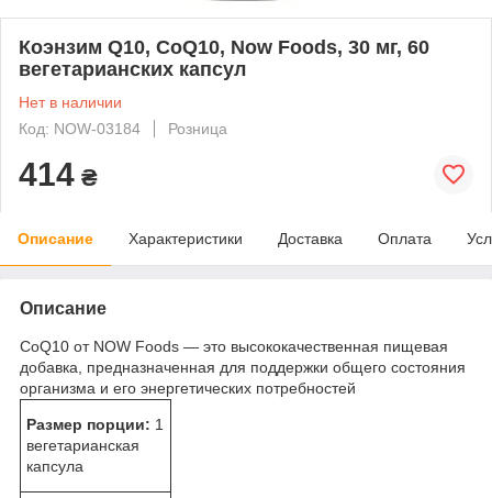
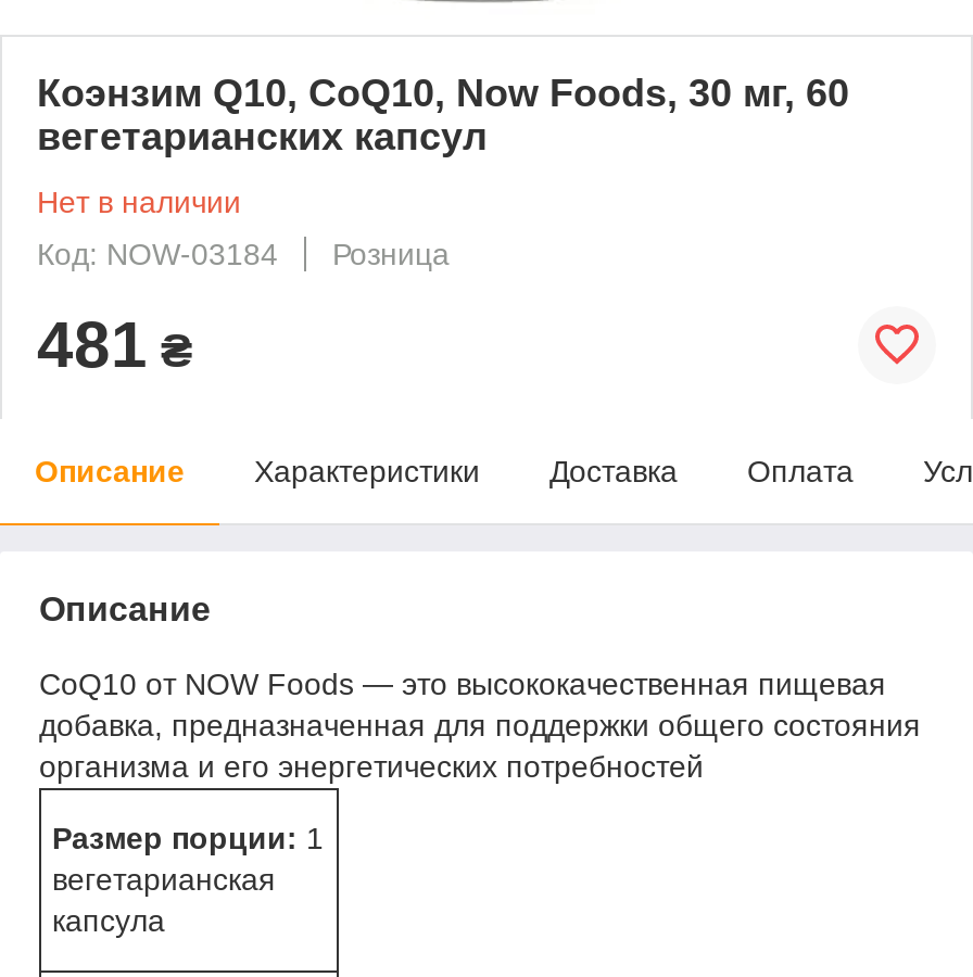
- 414 ₴
+ 481 ₴
